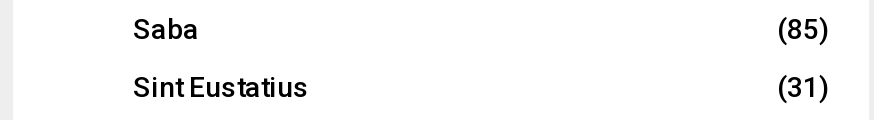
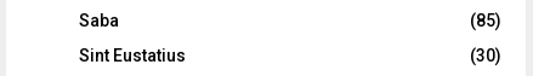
- (31)
+ (30)
